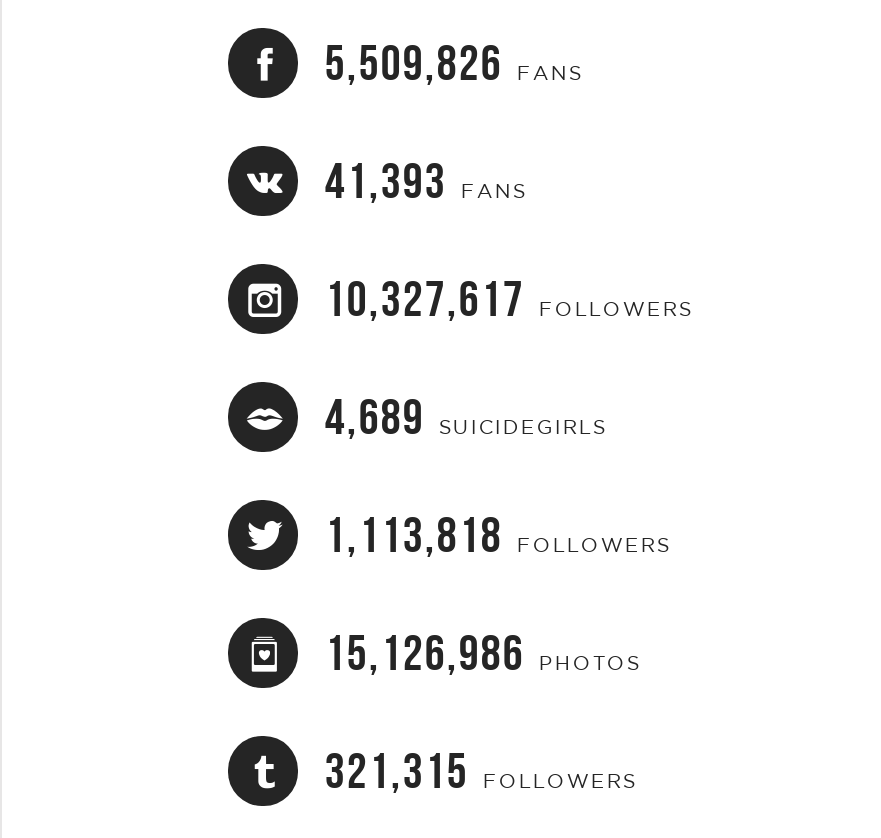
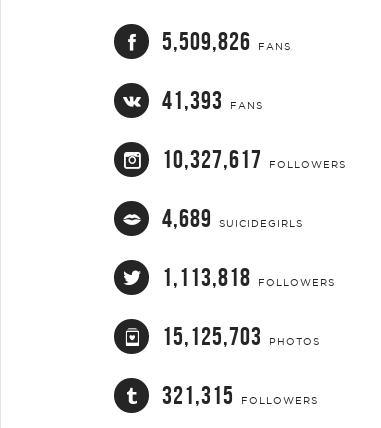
- 15,126,986 PHOTOS
+ 15,125,703 PHOTOS
